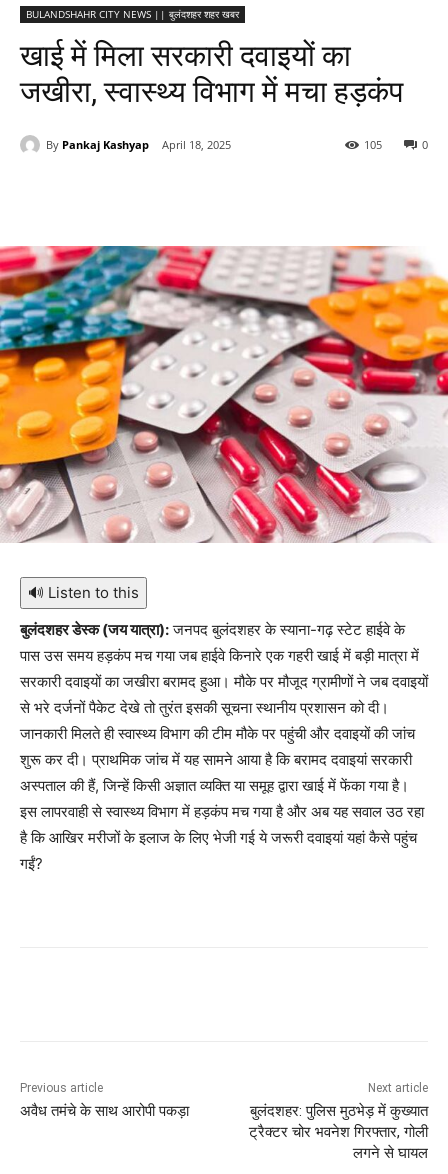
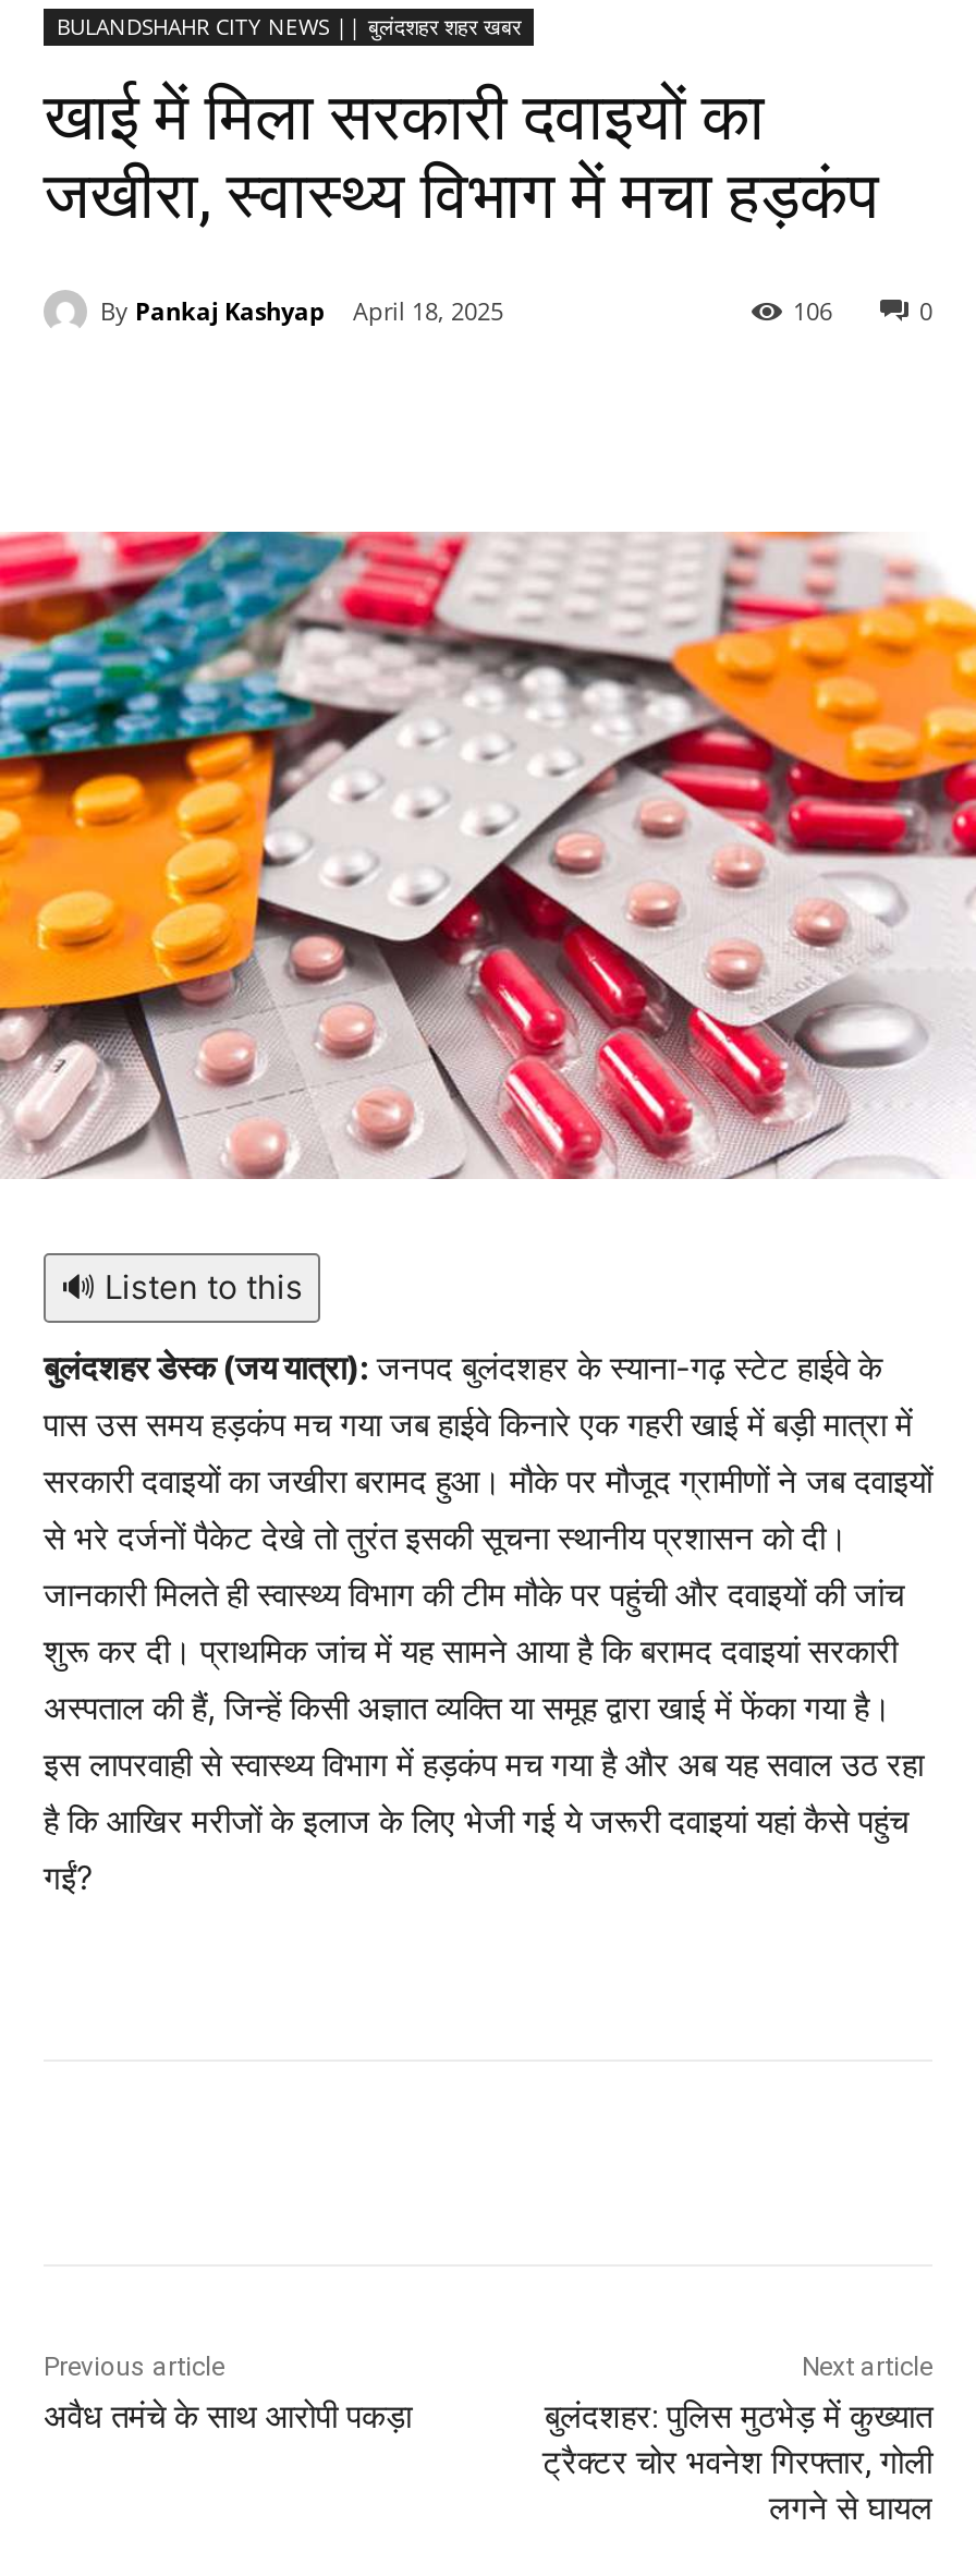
- 105
+ 106
